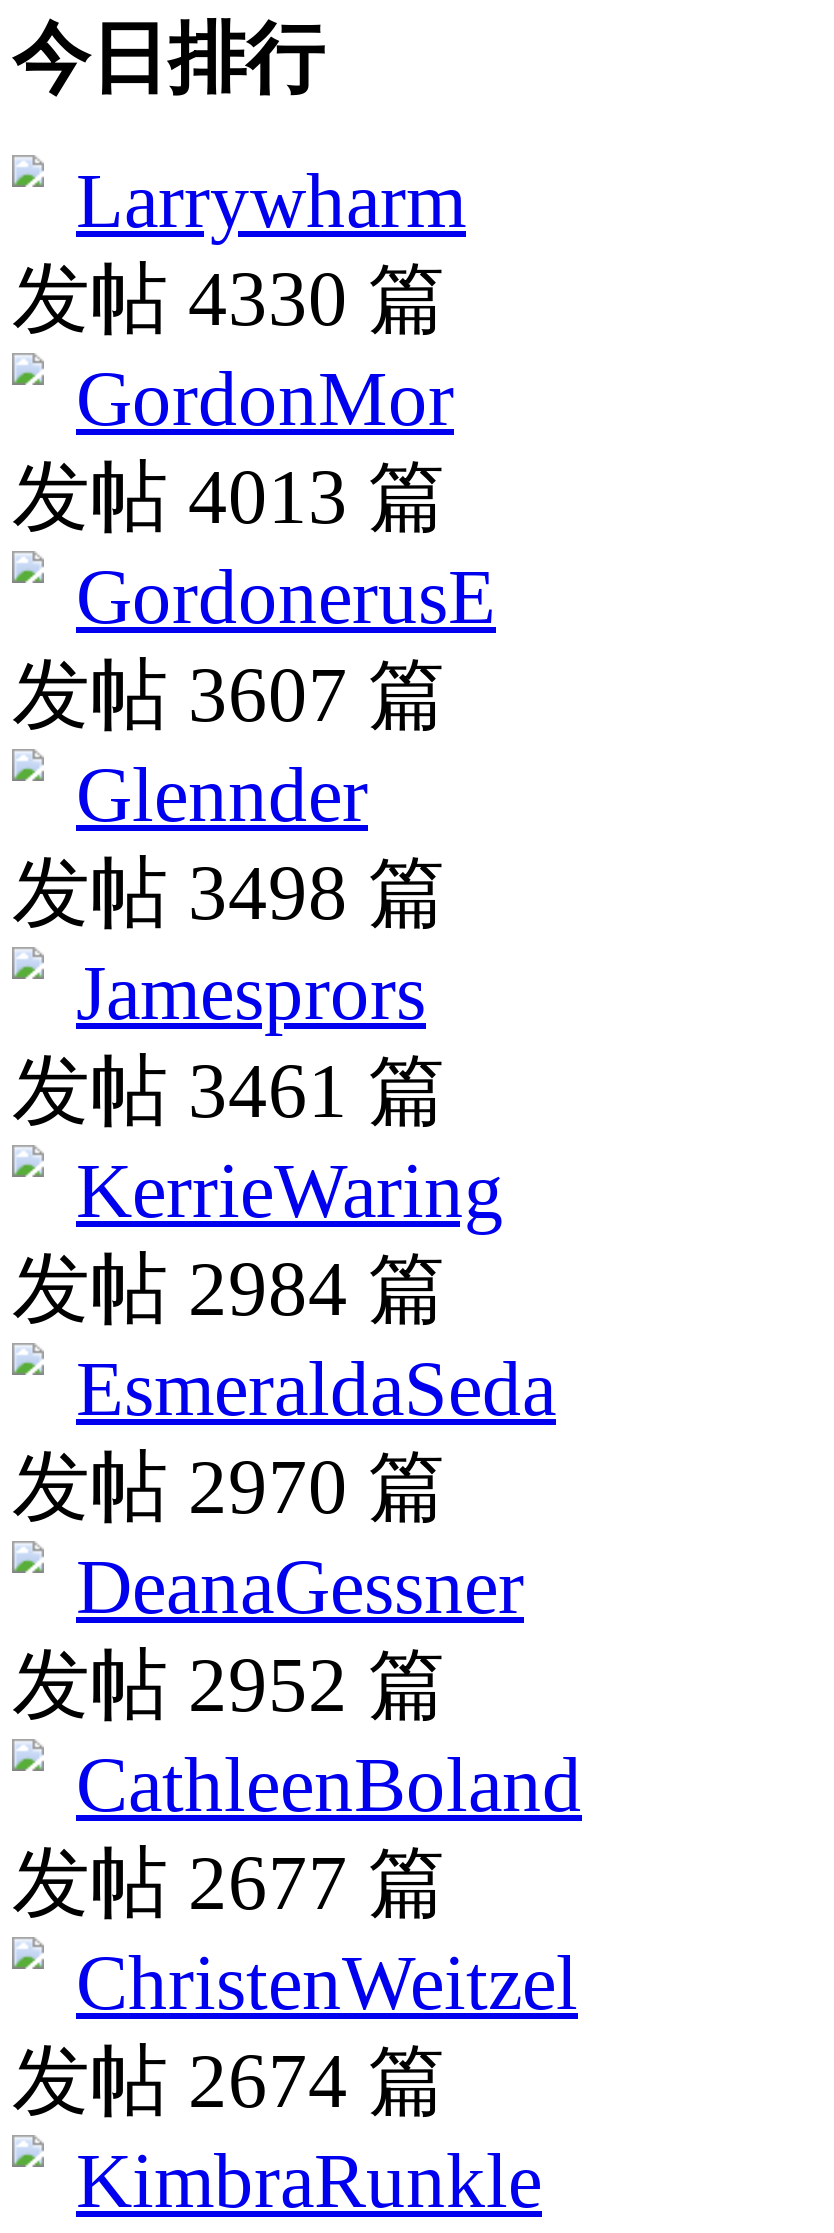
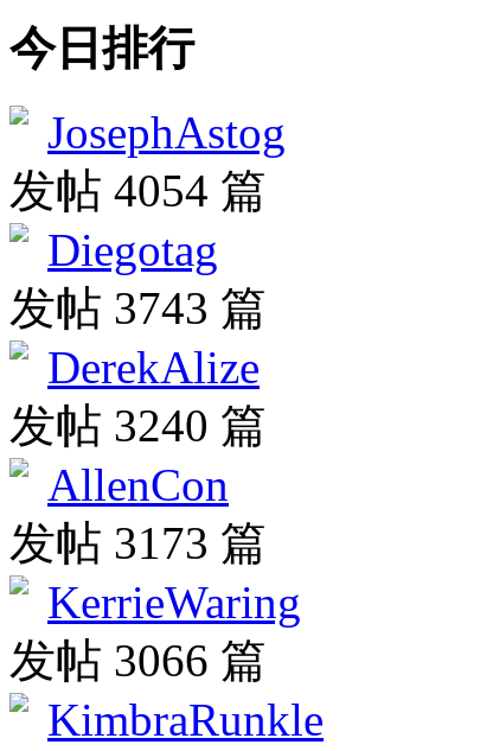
- Larrywharm
- 发帖 4330 篇
- GordonMor
- 发帖 4013 篇
- GordonerusE
- 发帖 3607 篇
- Glennder
- 发帖 3498 篇
- Jamesprors
- 发帖 3461 篇
+ JosephAstog
+ 发帖 4054 篇
+ Diegotag
+ 发帖 3743 篇
+ DerekAlize
+ 发帖 3240 篇
+ AllenCon
+ 发帖 3173 篇

- 发帖 2984 篇
- EsmeraldaSeda
- 发帖 2970 篇
- DeanaGessner
- 发帖 2952 篇
- CathleenBoland
- 发帖 2677 篇
- ChristenWeitzel
- 发帖 2674 篇
+ 发帖 3066 篇
